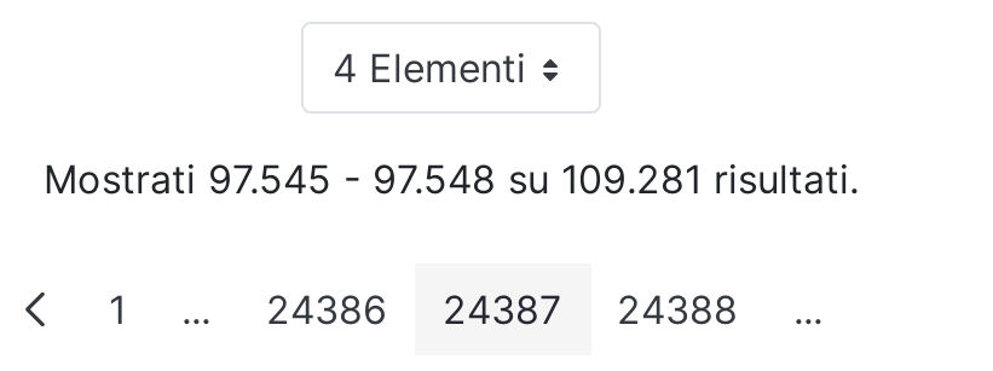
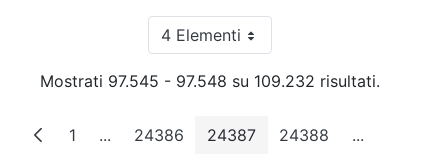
- Mostrati 97.545 - 97.548 su 109.281 risultati.
+ Mostrati 97.545 - 97.548 su 109.232 risultati.
